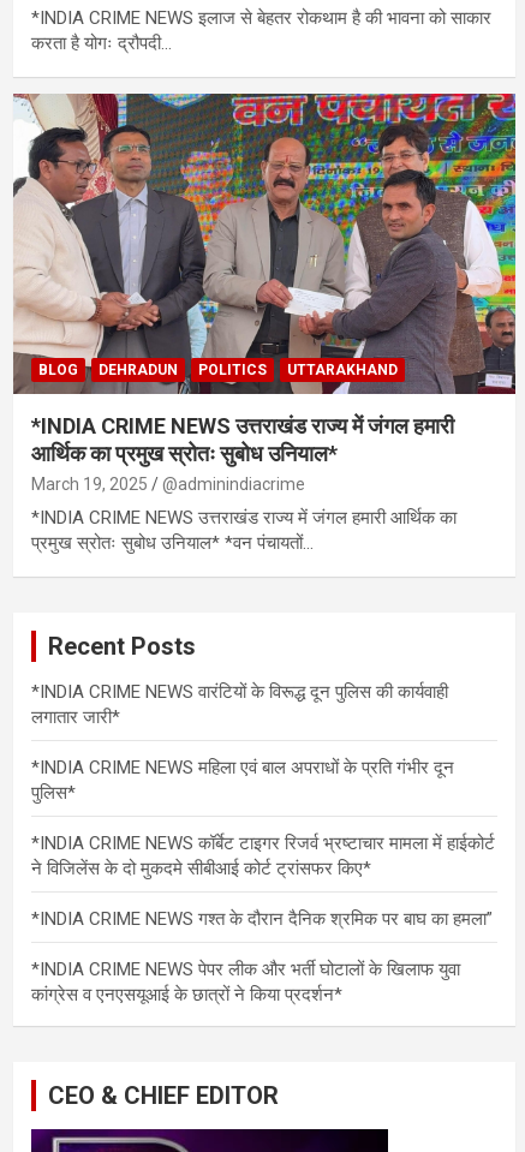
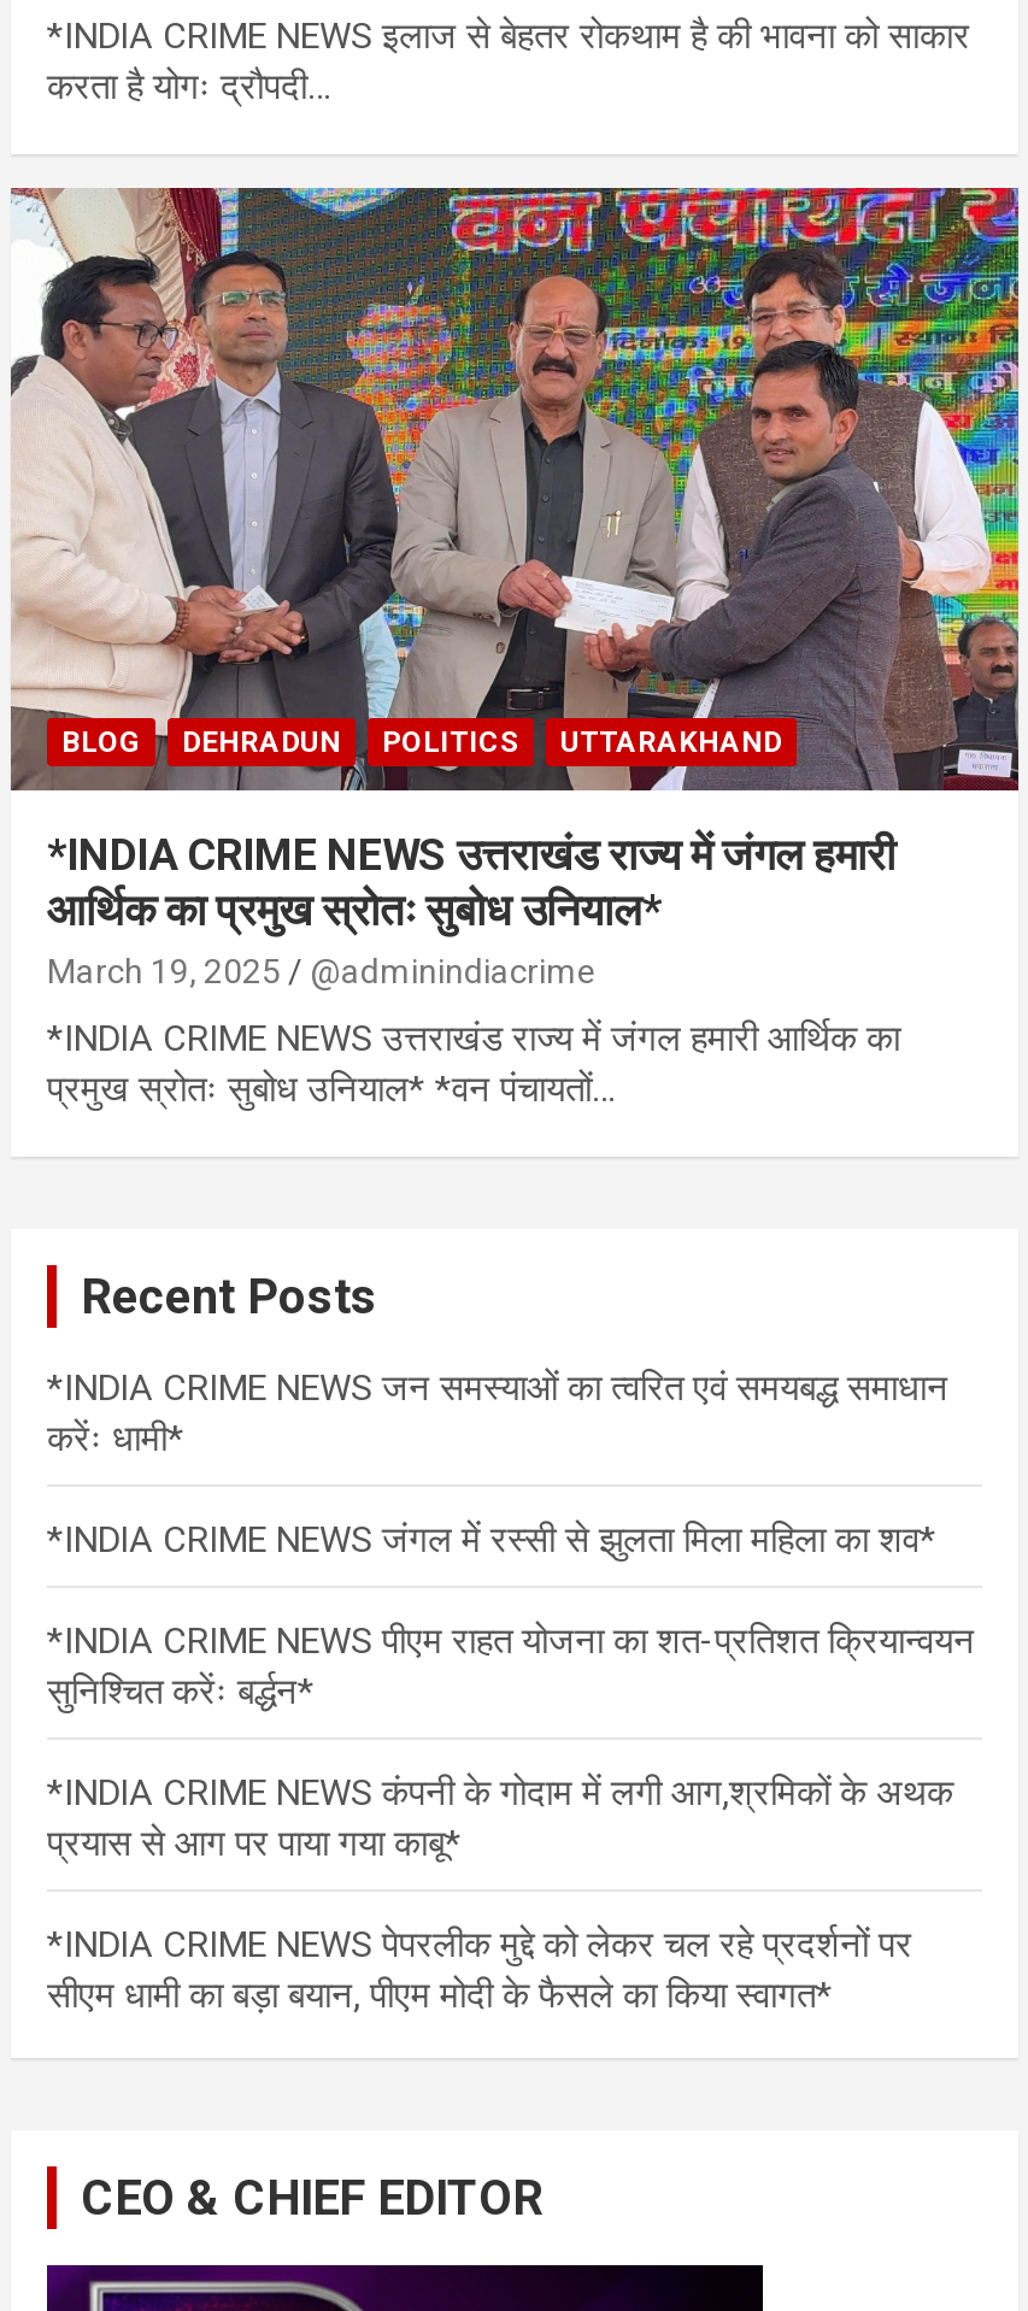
- *INDIA CRIME NEWS वारंटियों के विरूद्ध दून पुलिस की कार्यवाही
- लगातार जारी*
+ *INDIA CRIME NEWS जन समस्याओं का त्वरित एवं समयबद्ध समाधान
+ करेंः धामी*

- *INDIA CRIME NEWS महिला एवं बाल अपराधों के प्रति गंभीर दून
- पुलिस*
+ *INDIA CRIME NEWS जंगल में रस्सी से झुलता मिला महिला का शव*

- *INDIA CRIME NEWS कॉर्बेट टाइगर रिजर्व भ्रष्टाचार मामला में हाईकोर्ट
- ने विजिलेंस के दो मुकदमे सीबीआई कोर्ट ट्रांसफर किए*
+ *INDIA CRIME NEWS पीएम राहत योजना का शत-प्रतिशत क्रियान्वयन
+ सुनिश्चित करेंः बर्द्धन*

- *INDIA CRIME NEWS गश्त के दौरान दैनिक श्रमिक पर बाघ का हमला”
+ *INDIA CRIME NEWS कंपनी के गोदाम में लगी आग,श्रमिकों के अथक
+ प्रयास से आग पर पाया गया काबू*

- *INDIA CRIME NEWS पेपर लीक और भर्ती घोटालों के खिलाफ युवा
- कांग्रेस व एनएसयूआई के छात्रों ने किया प्रदर्शन*
+ *INDIA CRIME NEWS पेपरलीक मुद्दे को लेकर चल रहे प्रदर्शनों पर
+ सीएम धामी का बड़ा बयान, पीएम मोदी के फैसले का किया स्वागत*
